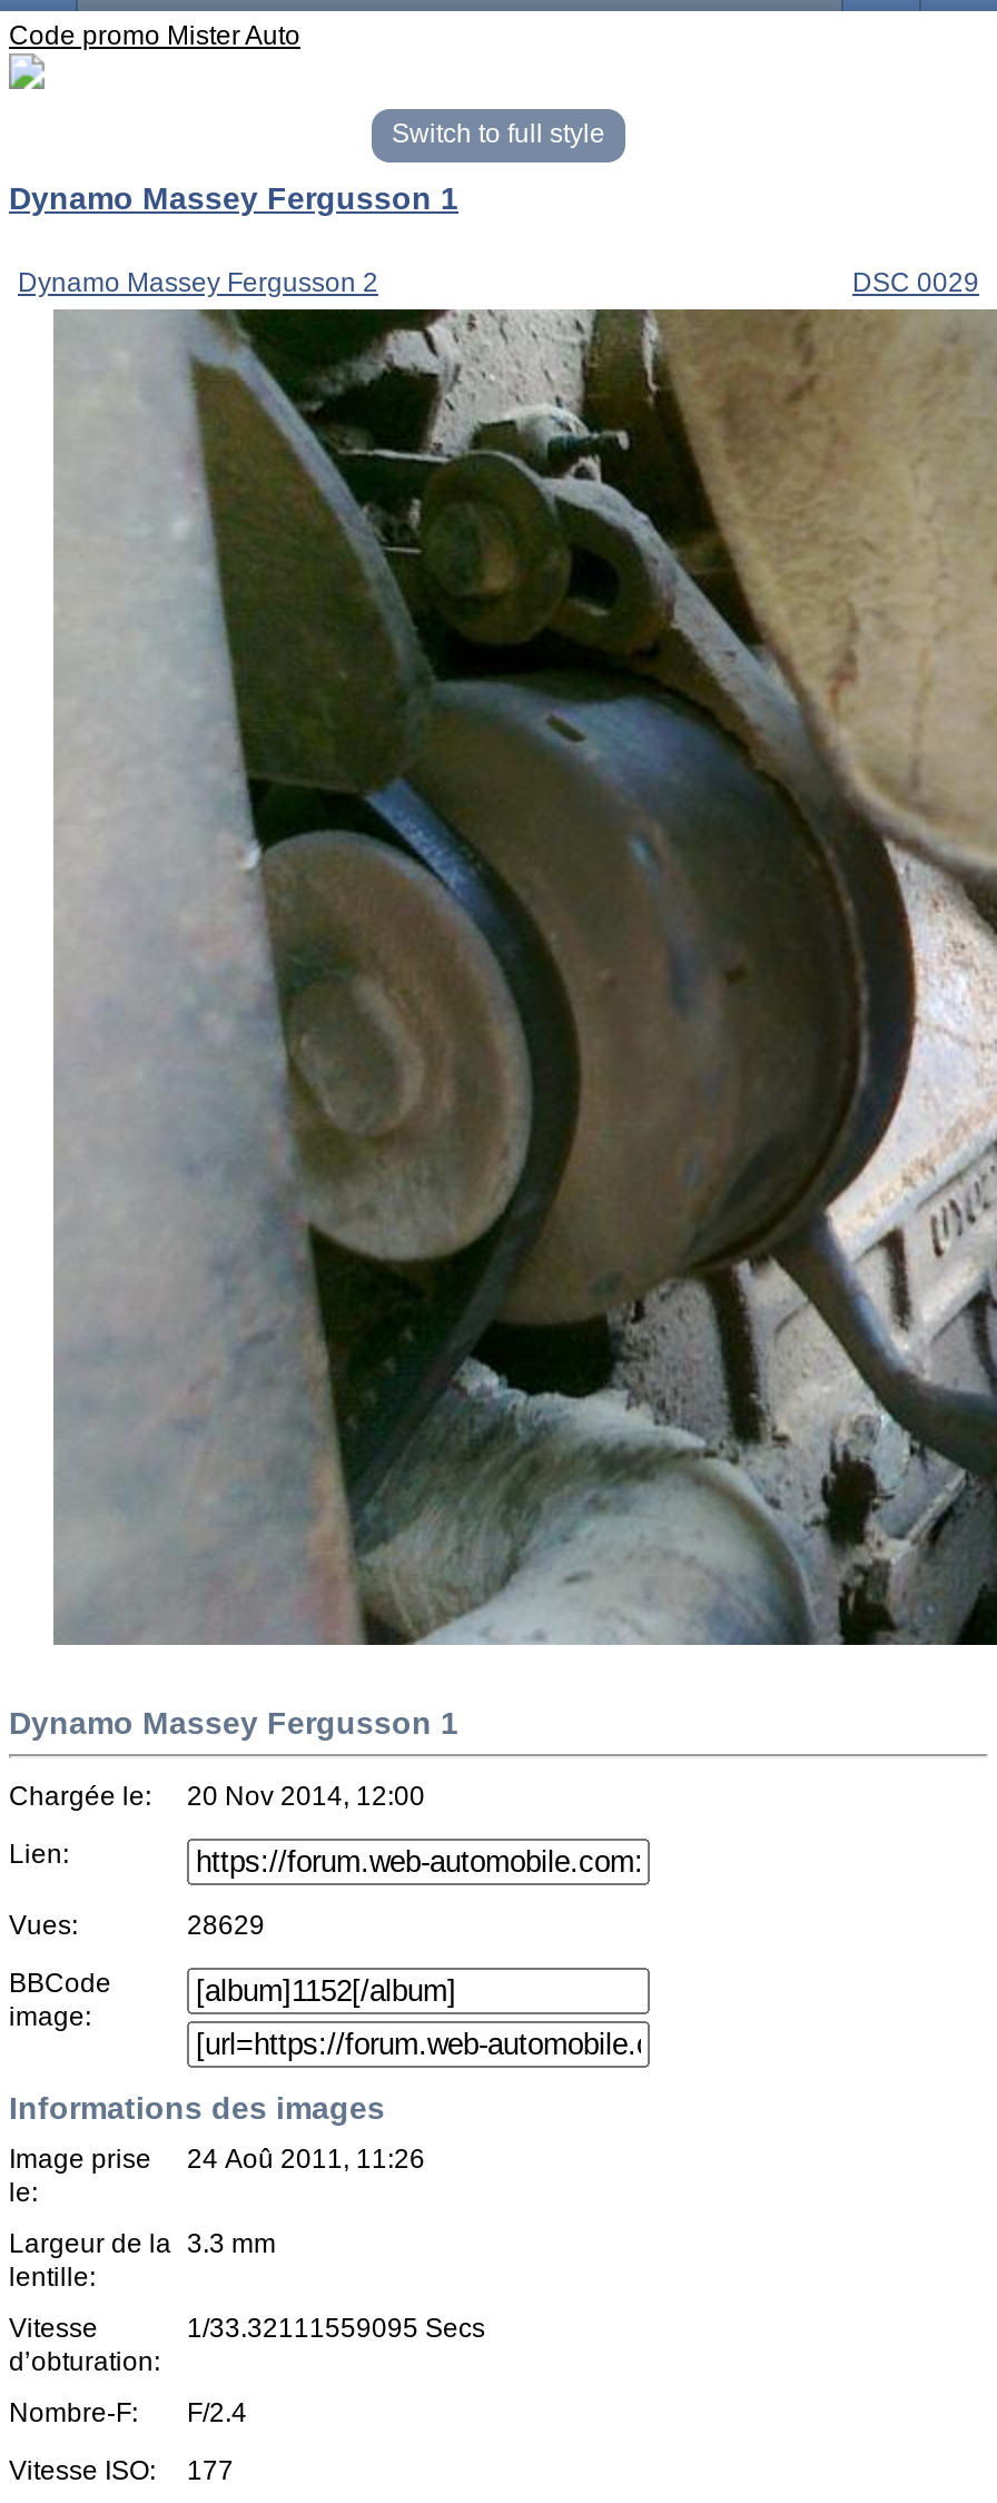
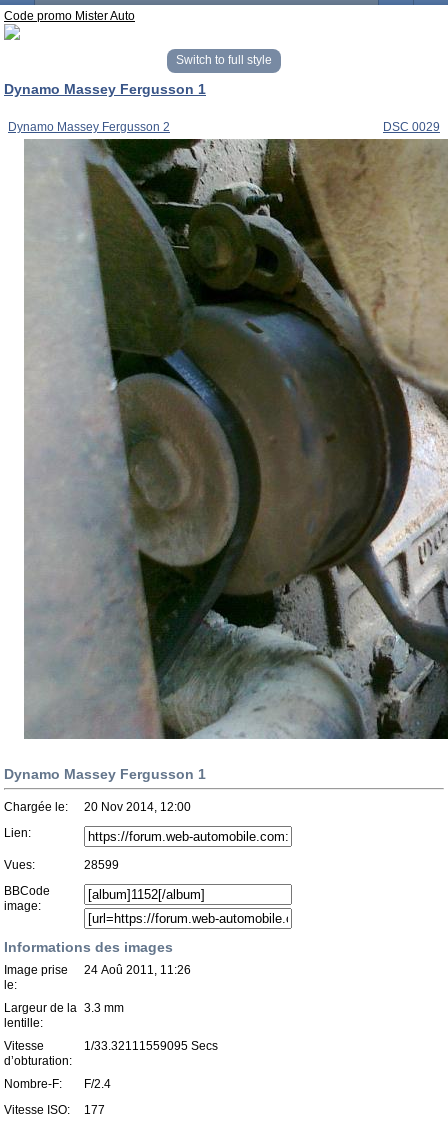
- 28629
+ 28599
